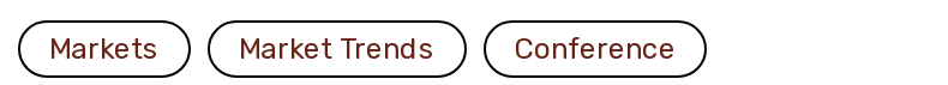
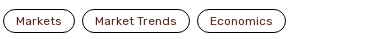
- Conference
+ Economics
